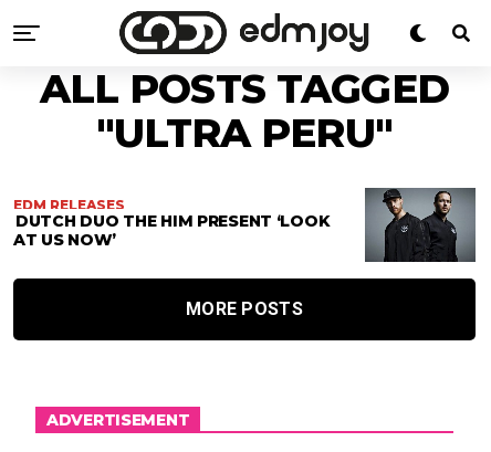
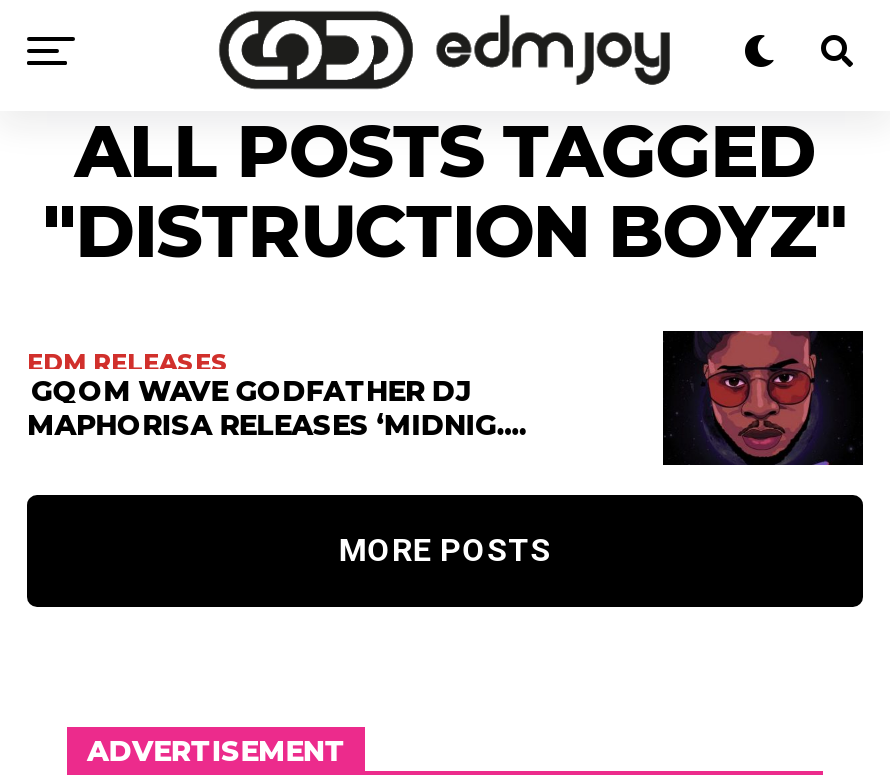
- "ULTRA PERU"
+ "DISTRUCTION BOYZ"

- [image]
+ [image]

- DUTCH DUO THE HIM PRESENT ‘LOOK
- AT US NOW’
+ GQOM WAVE GODFATHER DJ
+ MAPHORISA RELEASES ‘MIDNIG....
